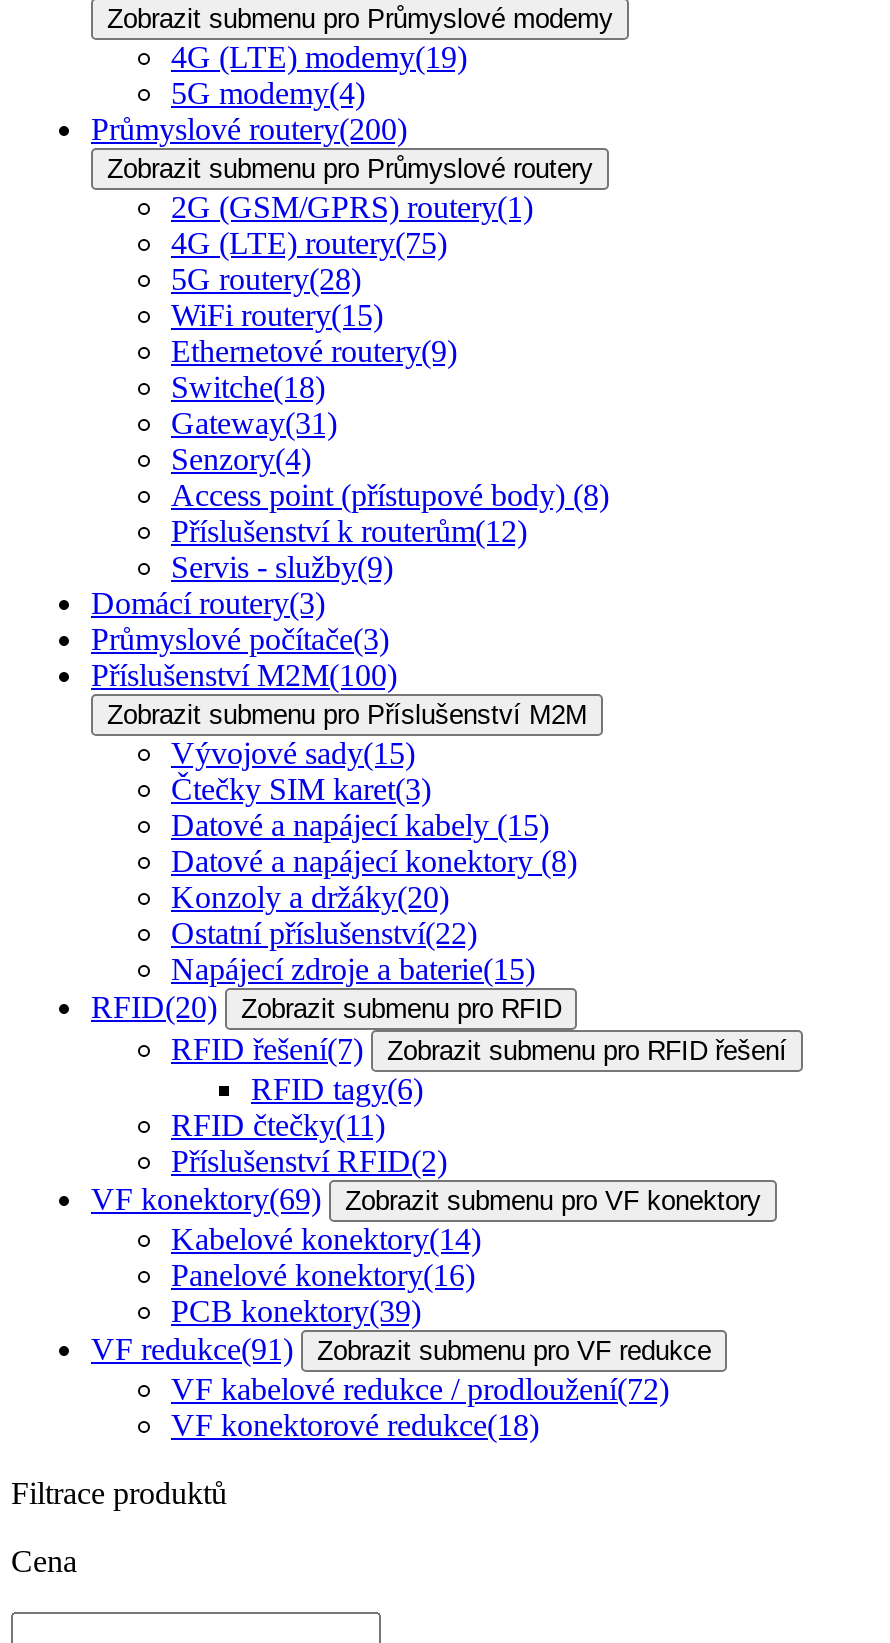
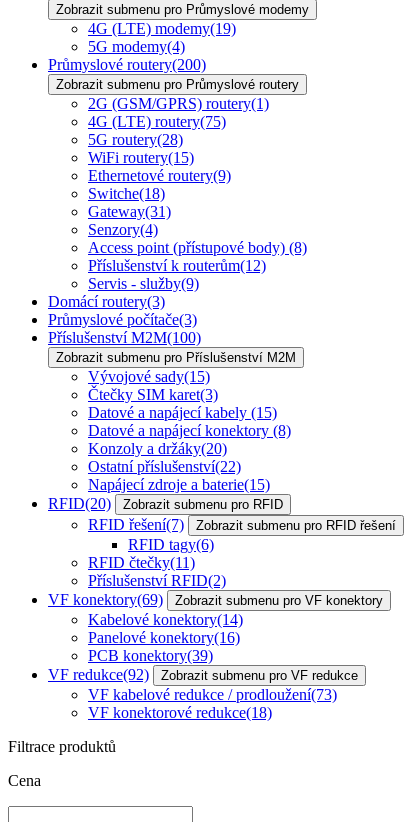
- VF redukce(91) Zobrazit submenu pro VF redukce
+ VF redukce(92) Zobrazit submenu pro VF redukce

- VF kabelové redukce / prodloužení(72)
+ VF kabelové redukce / prodloužení(73)
